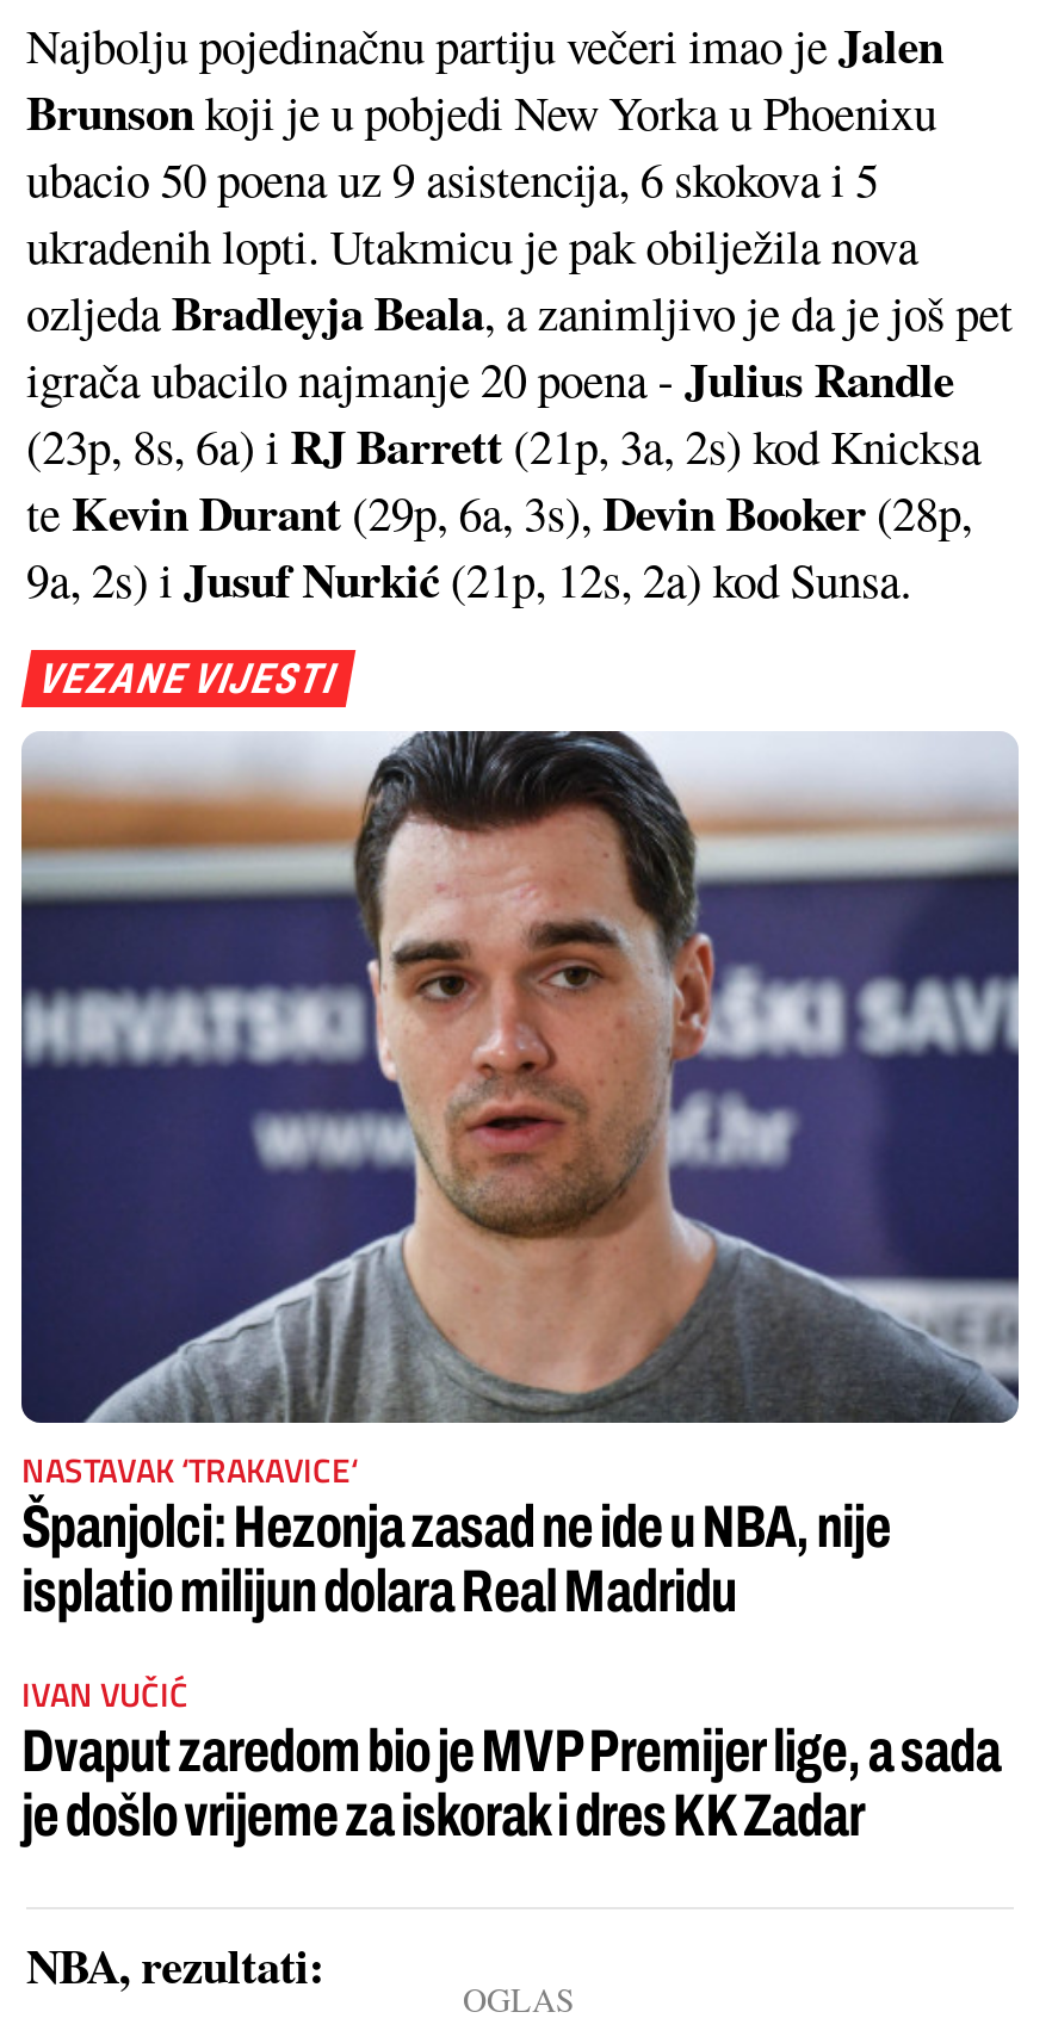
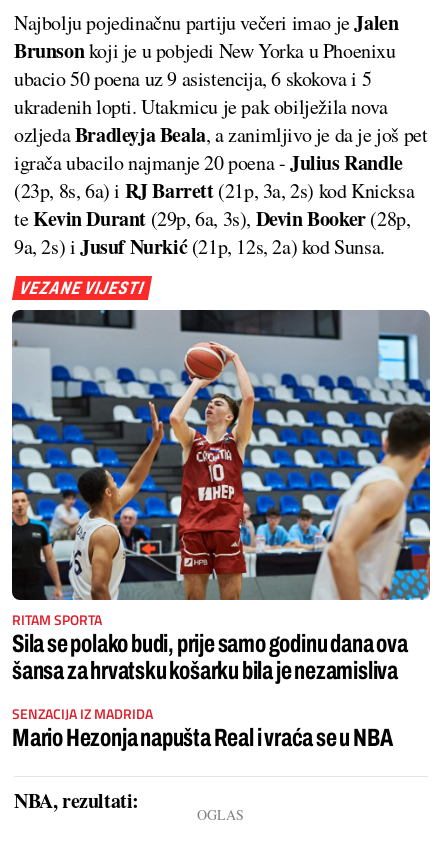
- [image]
- NASTAVAK ‘TRAKAVICE‘
- Španjolci: Hezonja zasad ne ide u NBA, nije
- isplatio milijun dolara Real Madridu
+ [image]
+ RITAM SPORTA
+ Sila se polako budi, prije samo godinu dana ova
+ šansa za hrvatsku košarku bila je nezamisliva

- IVAN VUČIĆ
- Dvaput zaredom bio je MVP Premijer lige, a sada
- je došlo vrijeme za iskorak i dres KK Zadar
+ SENZACIJA IZ MADRIDA
+ Mario Hezonja napušta Real i vraća se u NBA
